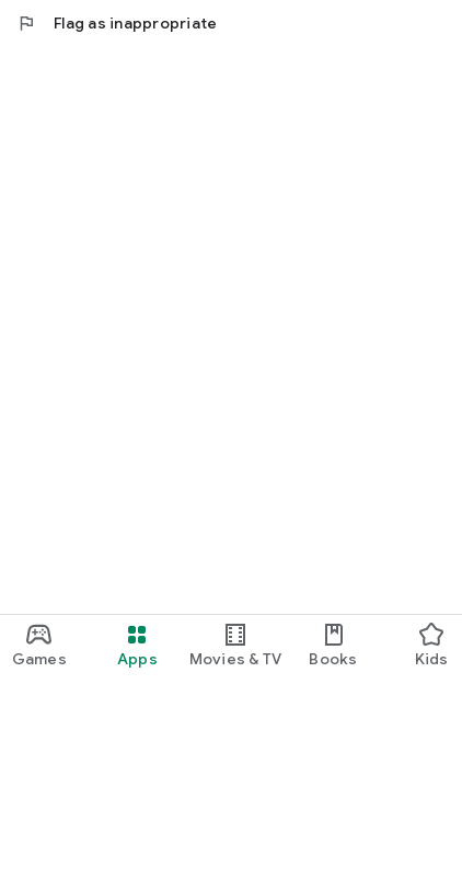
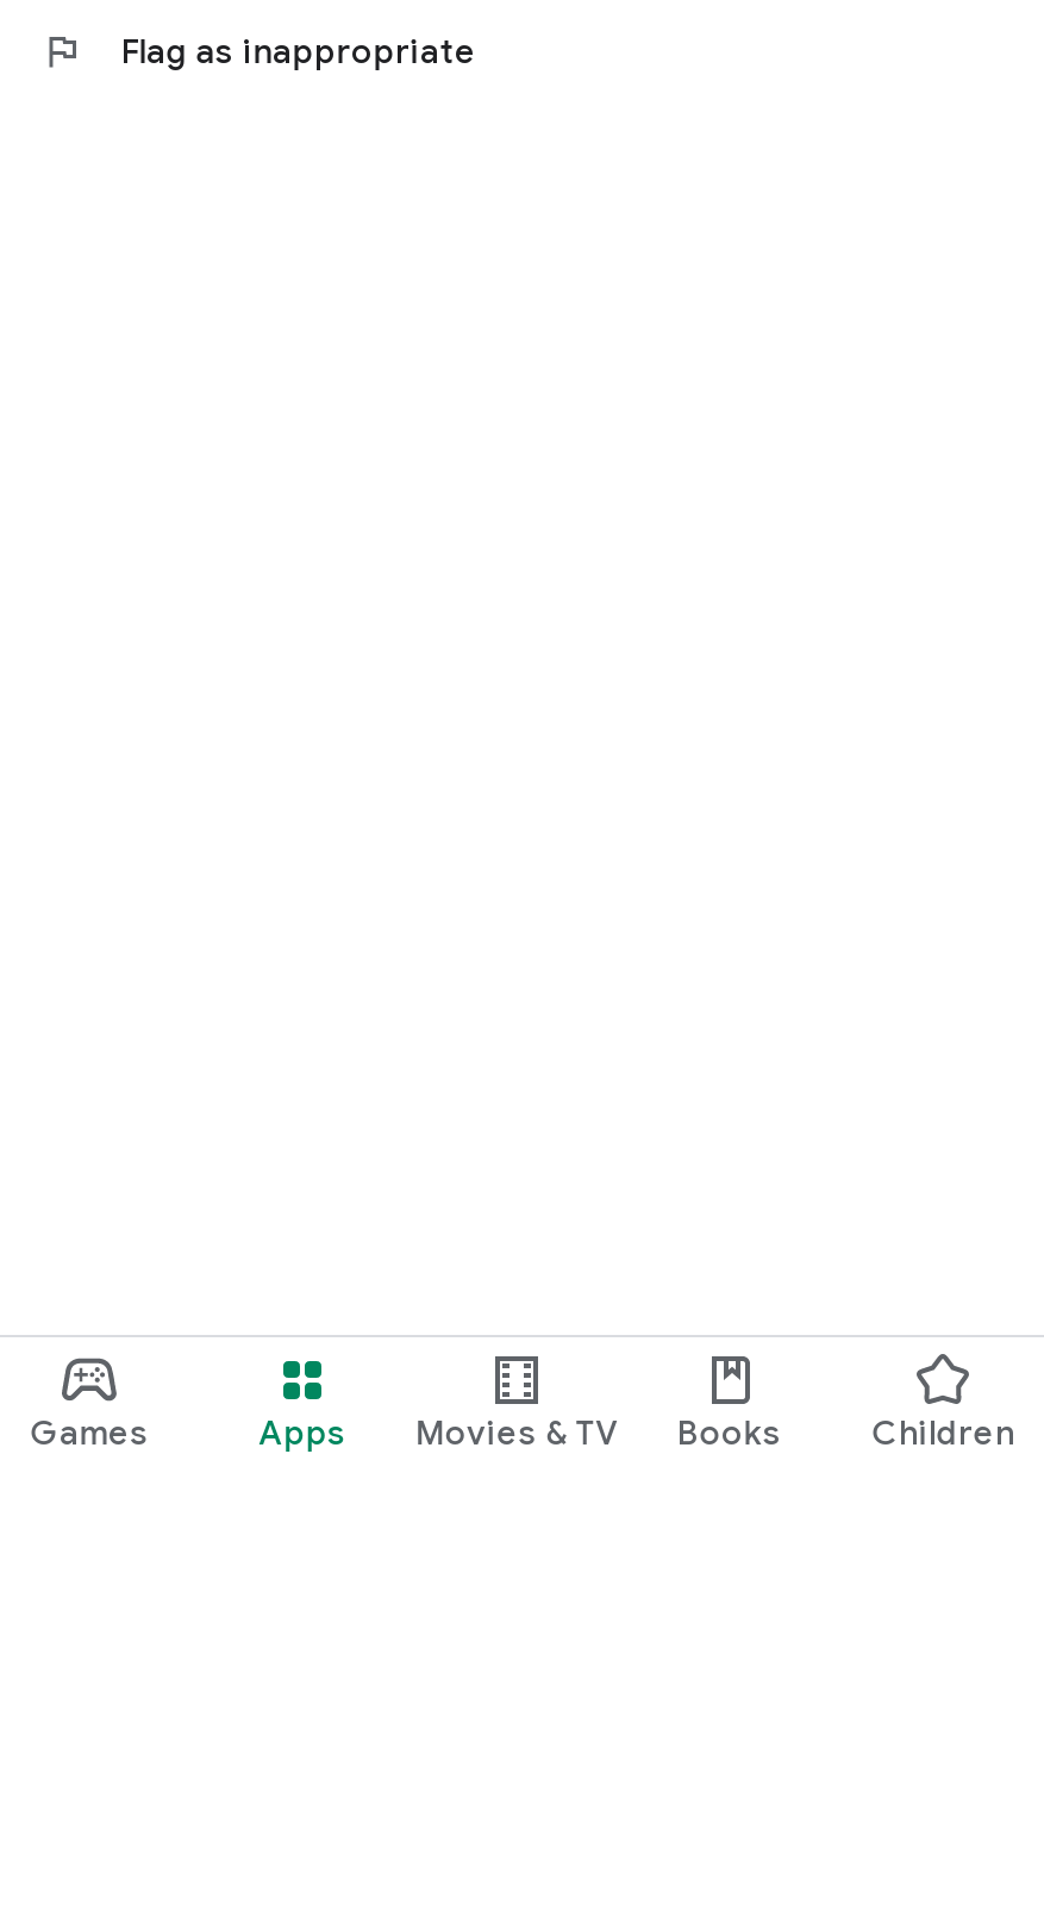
- Kids
+ Children
